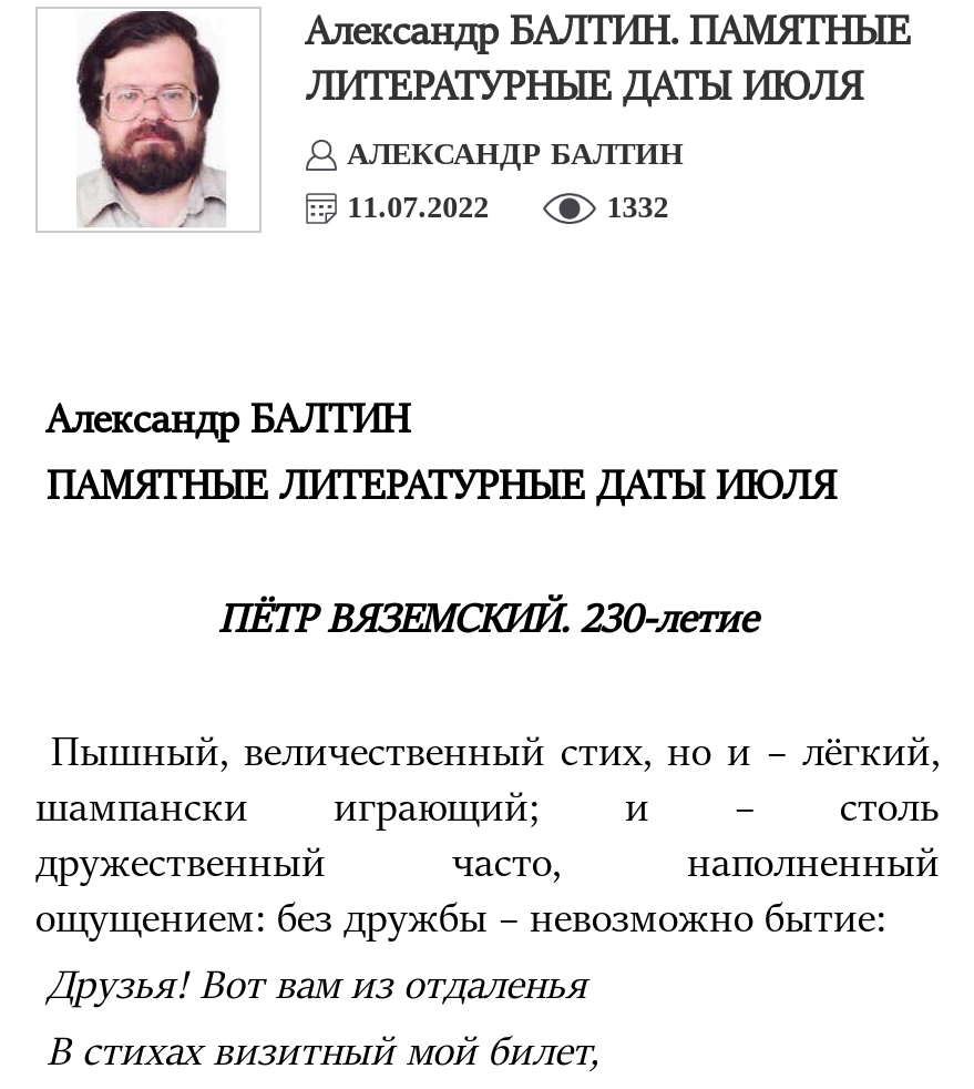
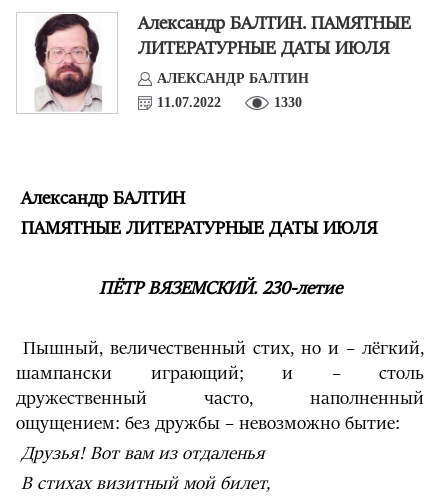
- 1332
+ 1330
